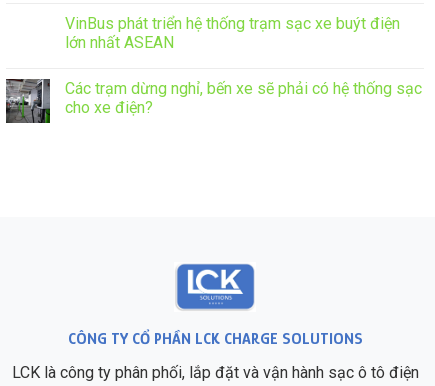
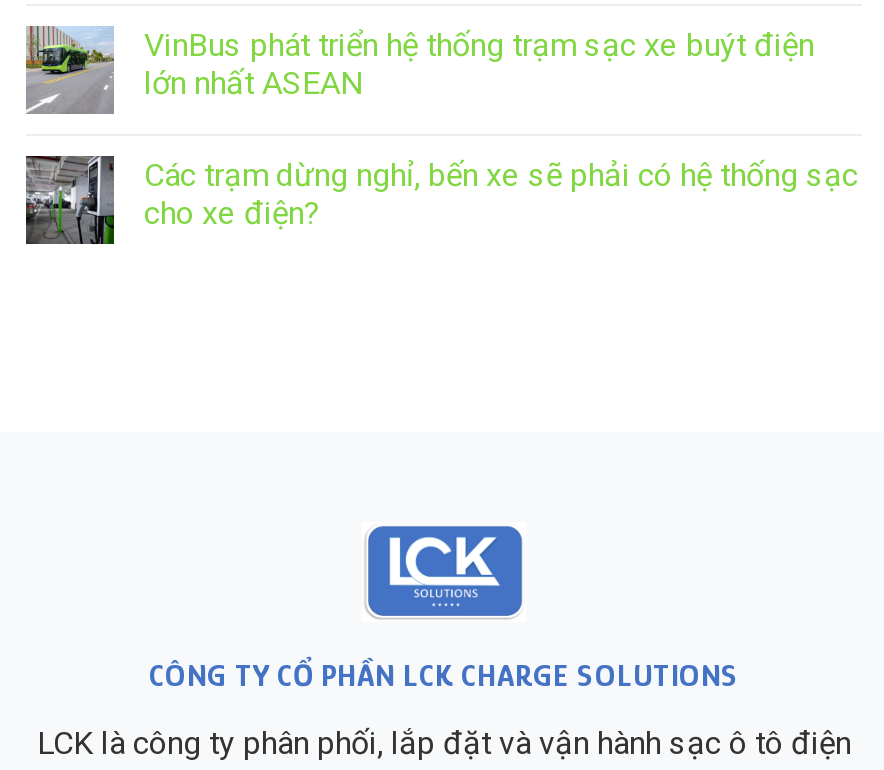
+ [image]
